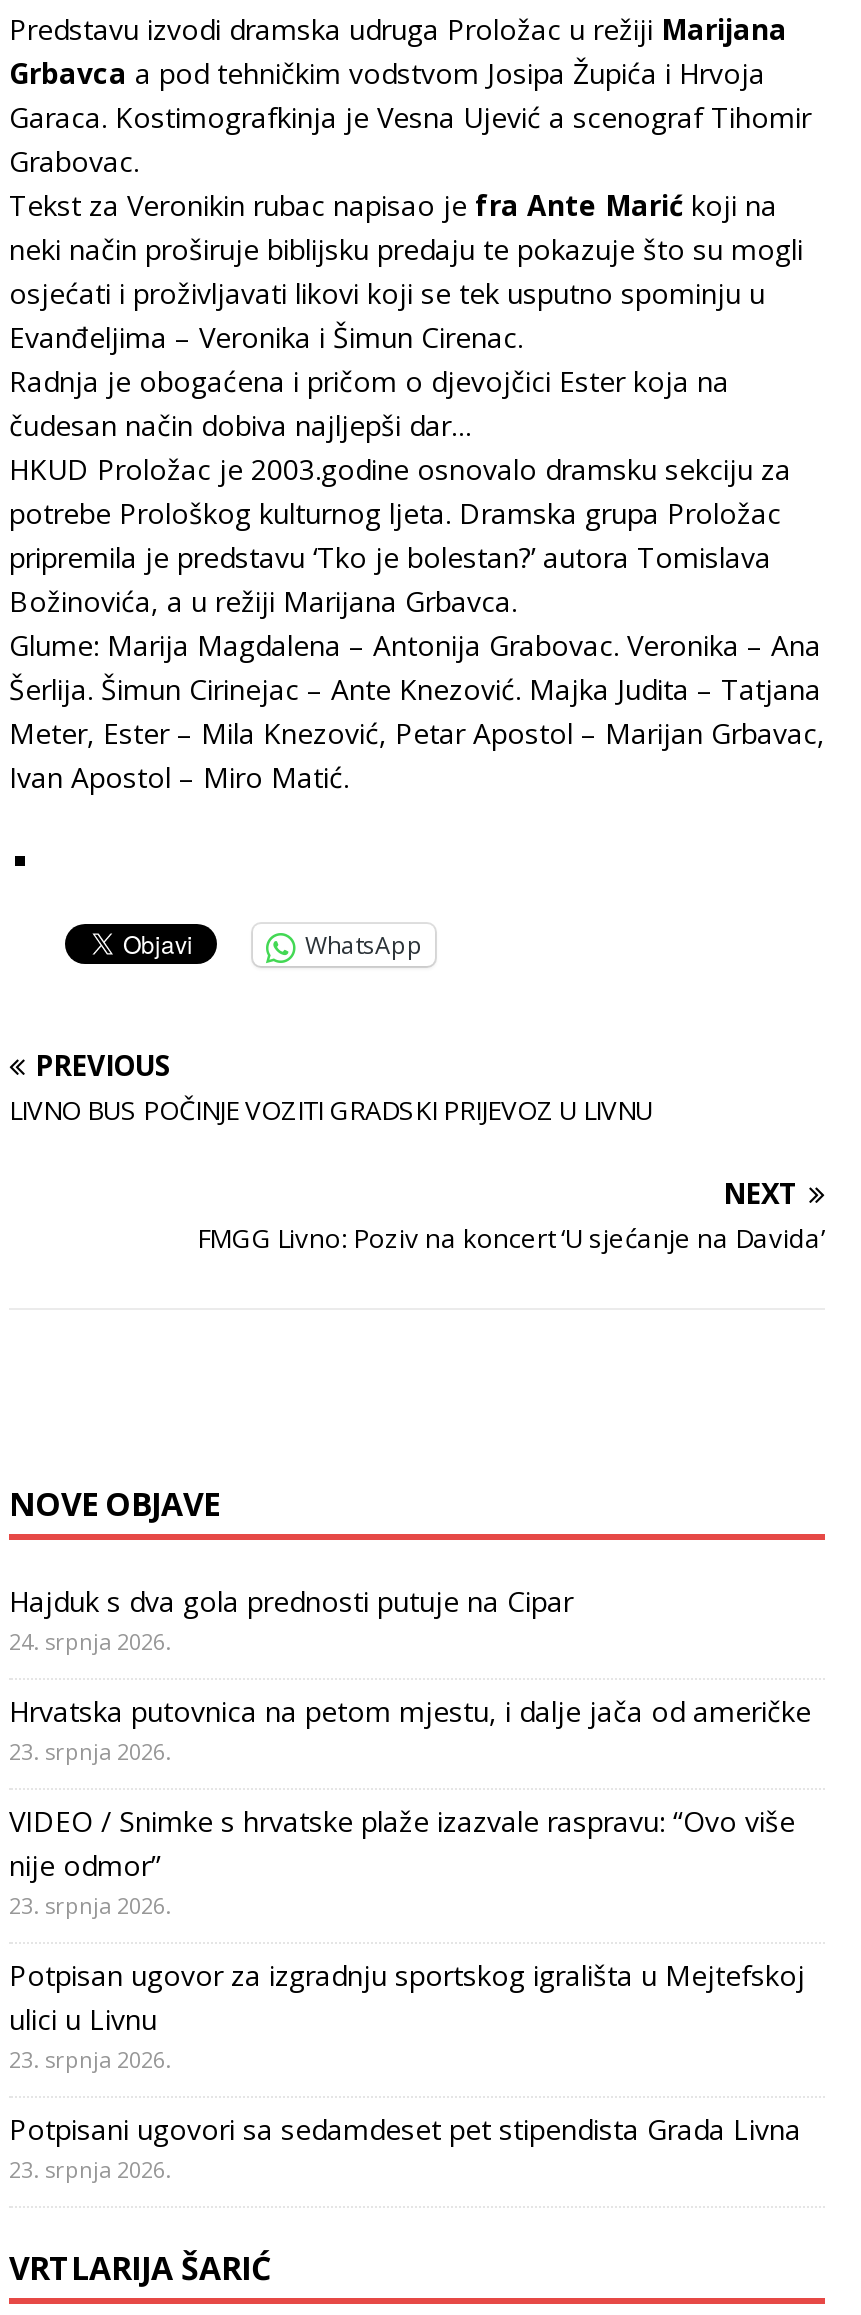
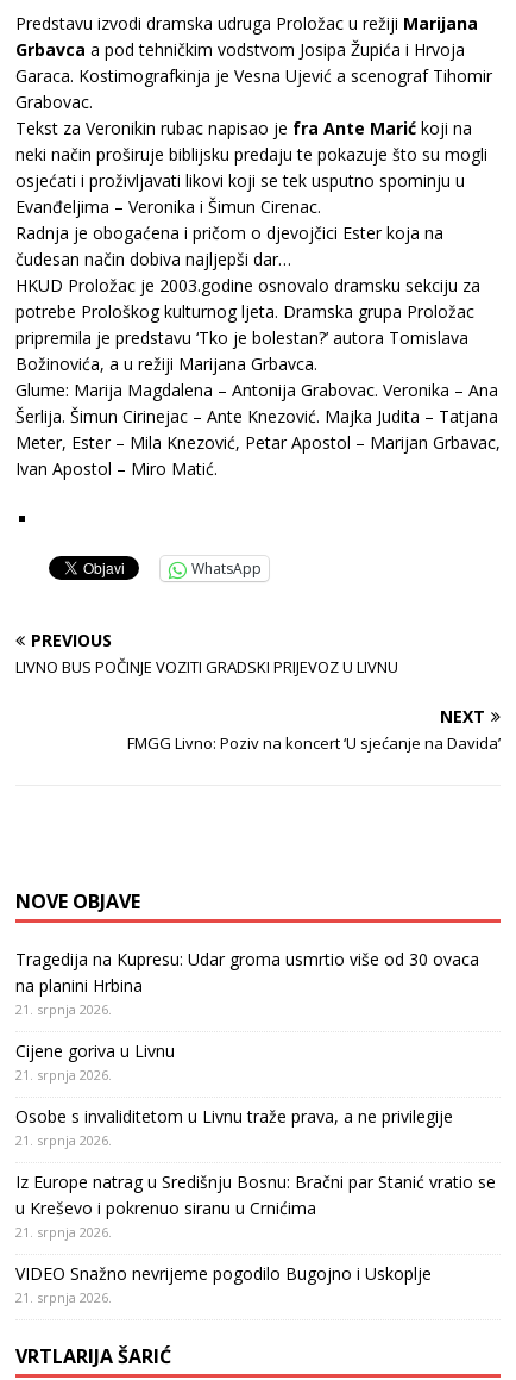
- Hajduk s dva gola prednosti putuje na Cipar
- 24. srpnja 2026.
+ Tragedija na Kupresu: Udar groma usmrtio više od 30 ovaca
+ na planini Hrbina
+ 21. srpnja 2026.

- Hrvatska putovnica na petom mjestu, i dalje jača od američke
- 23. srpnja 2026.
+ Cijene goriva u Livnu
+ 21. srpnja 2026.

- VIDEO / Snimke s hrvatske plaže izazvale raspravu: “Ovo više
- nije odmor”
- 23. srpnja 2026.
+ Osobe s invaliditetom u Livnu traže prava, a ne privilegije
+ 21. srpnja 2026.

- Potpisan ugovor za izgradnju sportskog igrališta u Mejtefskoj
- ulici u Livnu
- 23. srpnja 2026.
+ Iz Europe natrag u Središnju Bosnu: Bračni par Stanić vratio se
+ u Kreševo i pokrenuo siranu u Crnićima
+ 21. srpnja 2026.

- Potpisani ugovori sa sedamdeset pet stipendista Grada Livna
- 23. srpnja 2026.
+ VIDEO Snažno nevrijeme pogodilo Bugojno i Uskoplje
+ 21. srpnja 2026.
